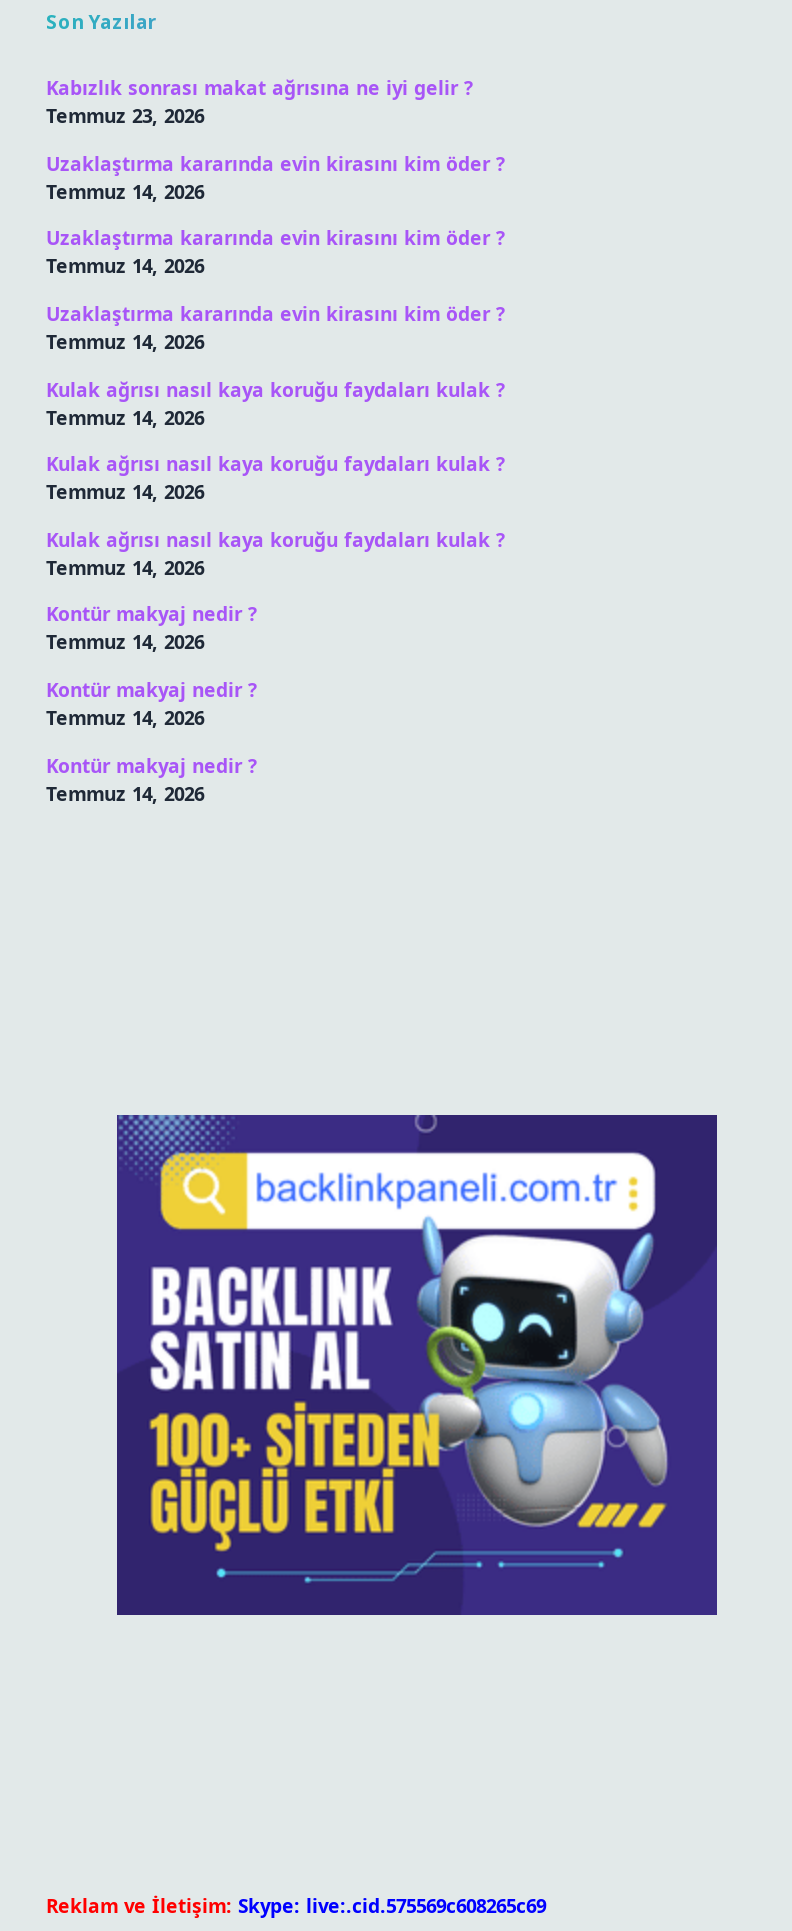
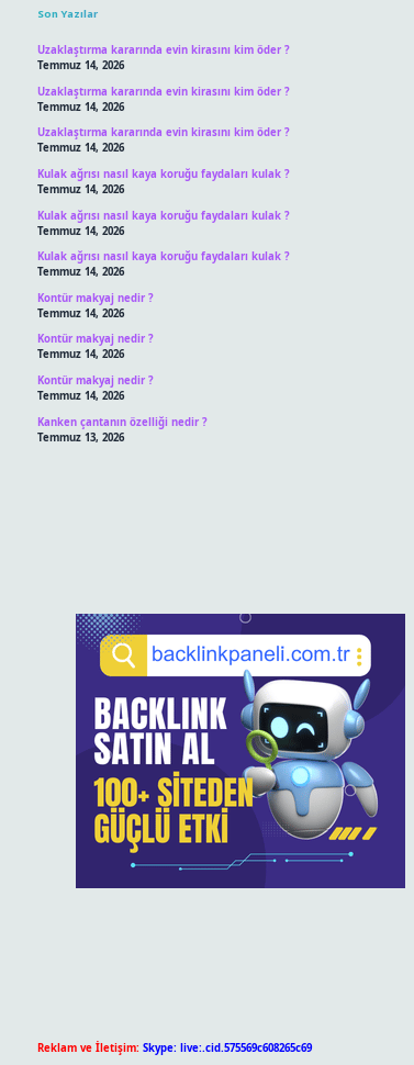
- Kabızlık sonrası makat ağrısına ne iyi gelir ?
- Temmuz 23, 2026

moved up: Uzaklaştırma kararında evin kirasını kim öder ? | Temmuz 14, 2026 | Uzaklaştırma kararında evin kirasını kim öder ? | ... | Kontür makyaj nedir ? | Temmuz 14, 2026

+ Kanken çantanın özelliği nedir ?
+ Temmuz 13, 2026
